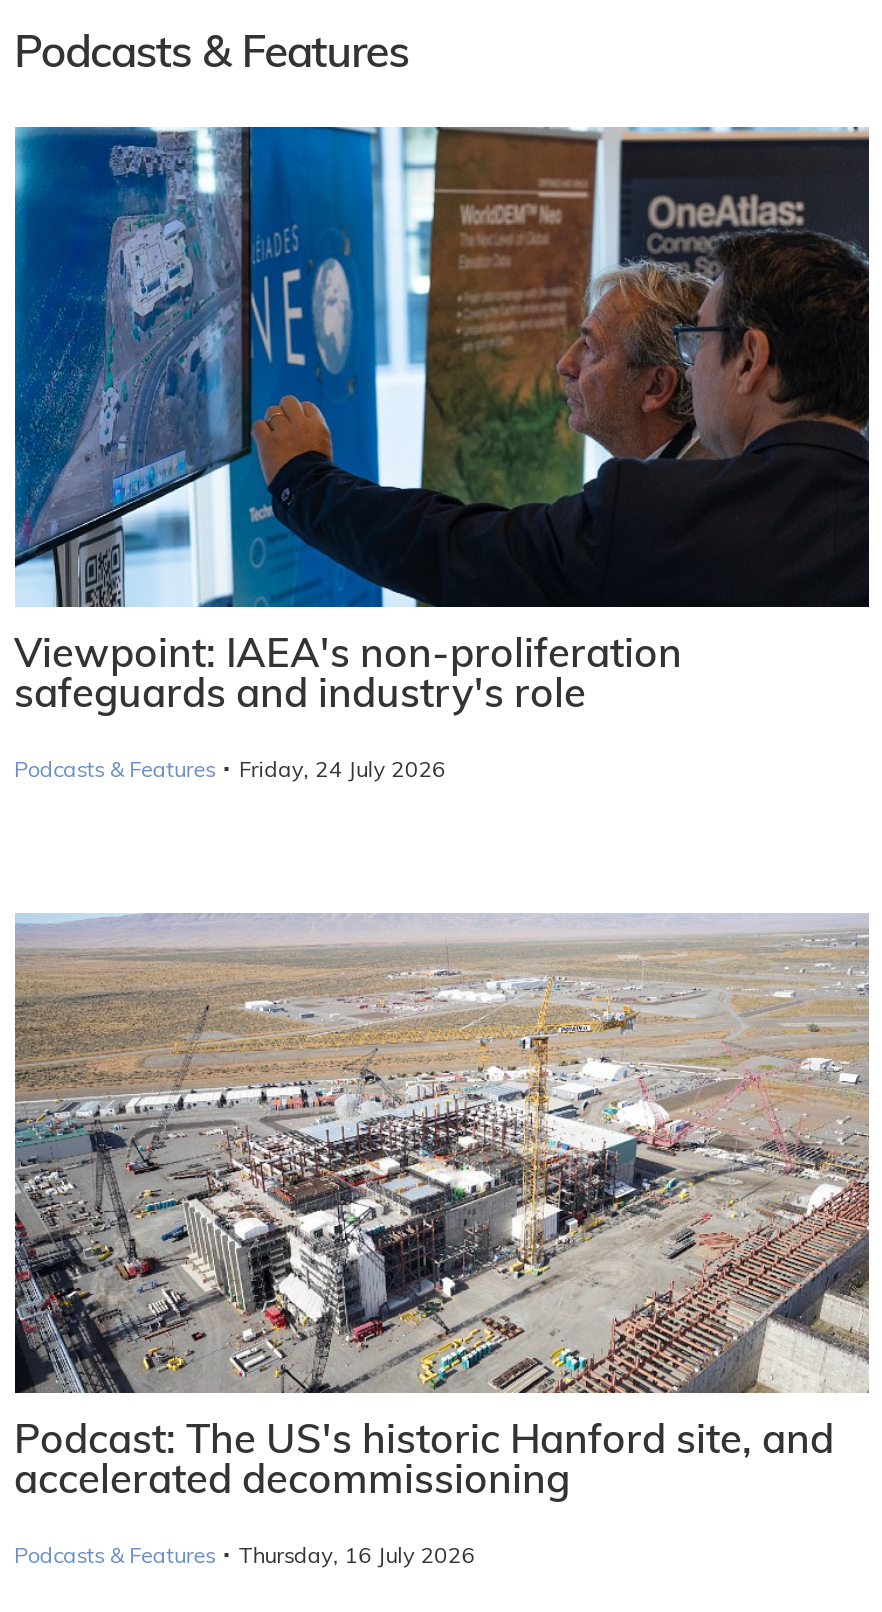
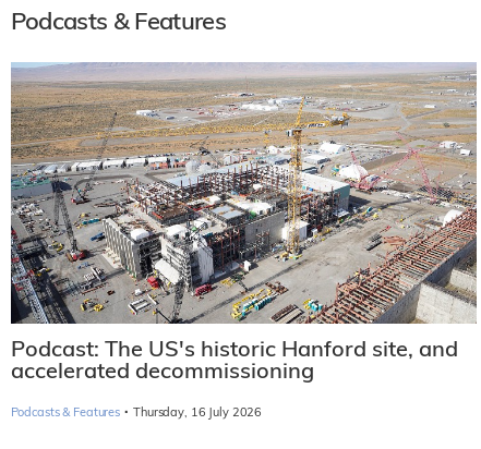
- [image]
- Viewpoint: IAEA's non-proliferation
- safeguards and industry's role
- Podcasts & Features · Friday, 24 July 2026
